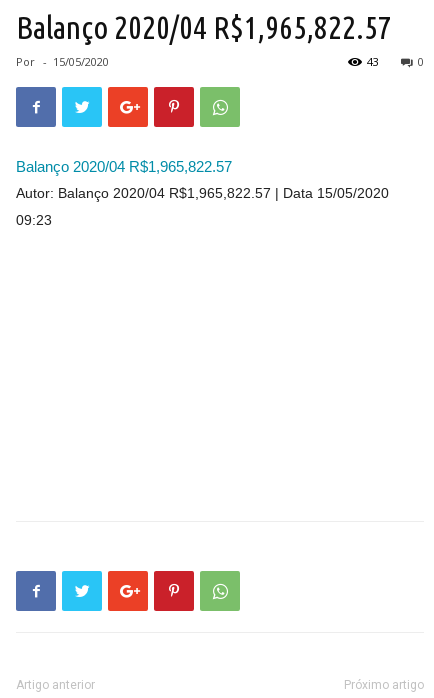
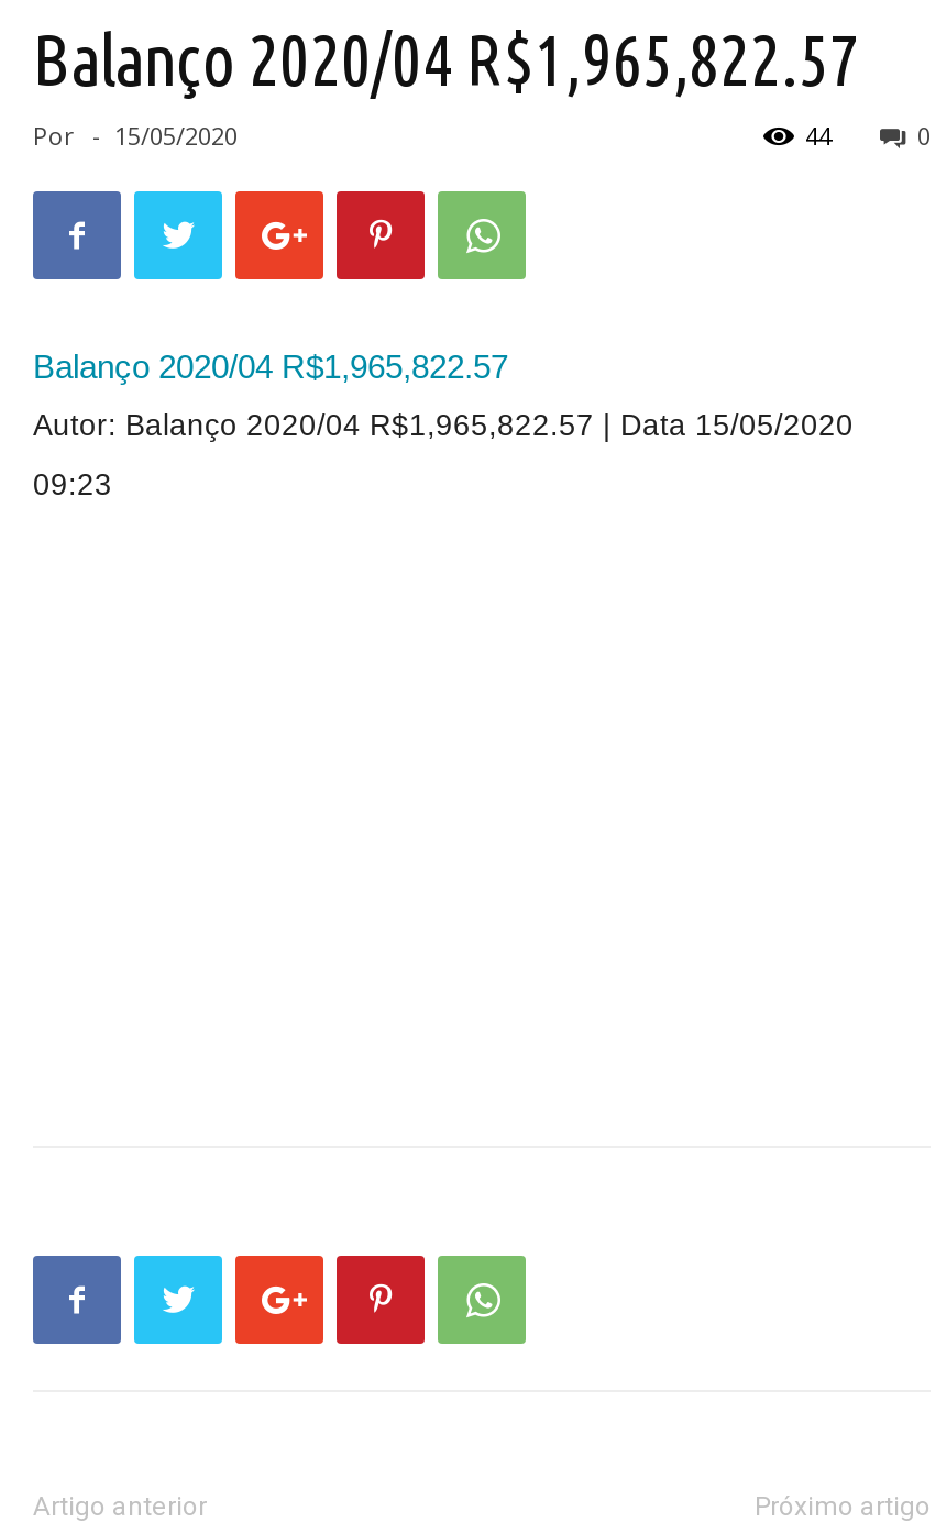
- 43
+ 44
